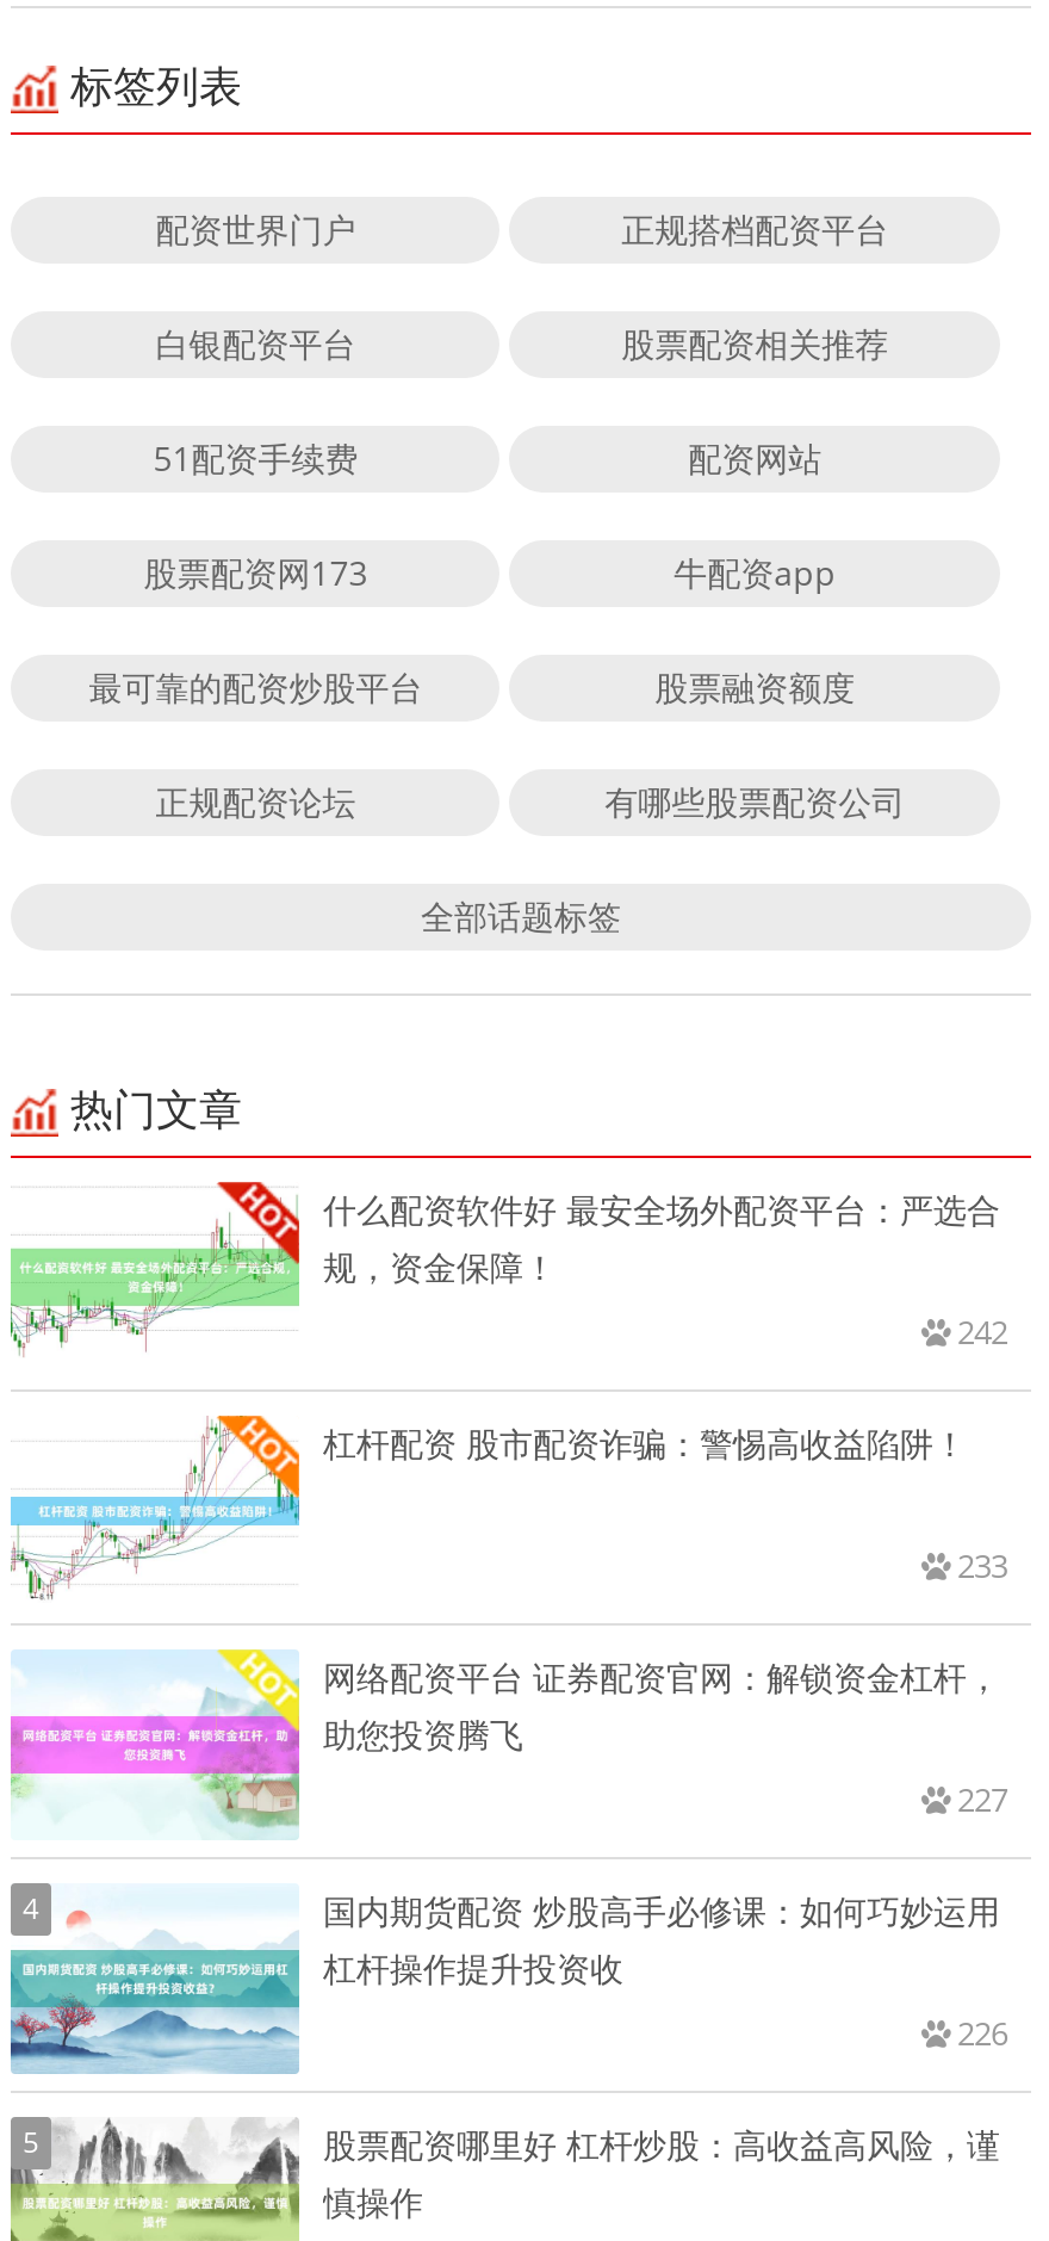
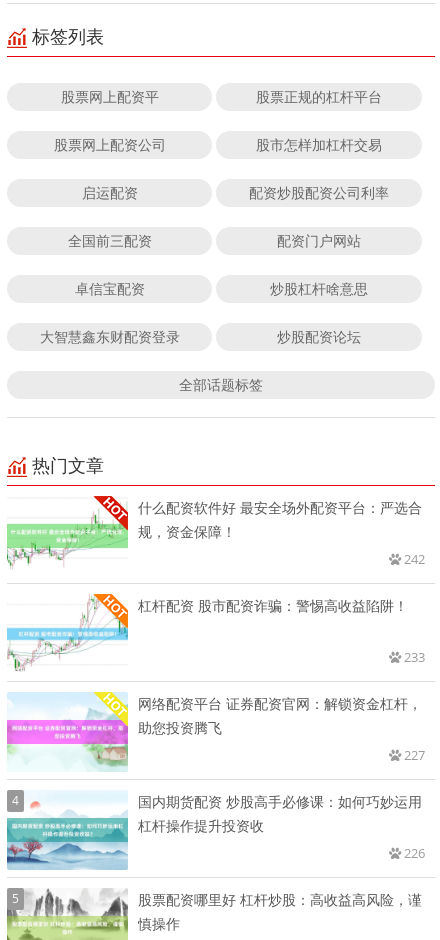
- 配资世界门户
- 正规搭档配资平台
+ 股票网上配资平
+ 股票正规的杠杆平台

- 白银配资平台
- 股票配资相关推荐
+ 股票网上配资公司
+ 股市怎样加杠杆交易

- 51配资手续费
- 配资网站
+ 启运配资
+ 配资炒股配资公司利率

- 股票配资网173
- 牛配资app
+ 全国前三配资
+ 配资门户网站

- 最可靠的配资炒股平台
- 股票融资额度
+ 卓信宝配资
+ 炒股杠杆啥意思

- 正规配资论坛
- 有哪些股票配资公司
+ 大智慧鑫东财配资登录
+ 炒股配资论坛
